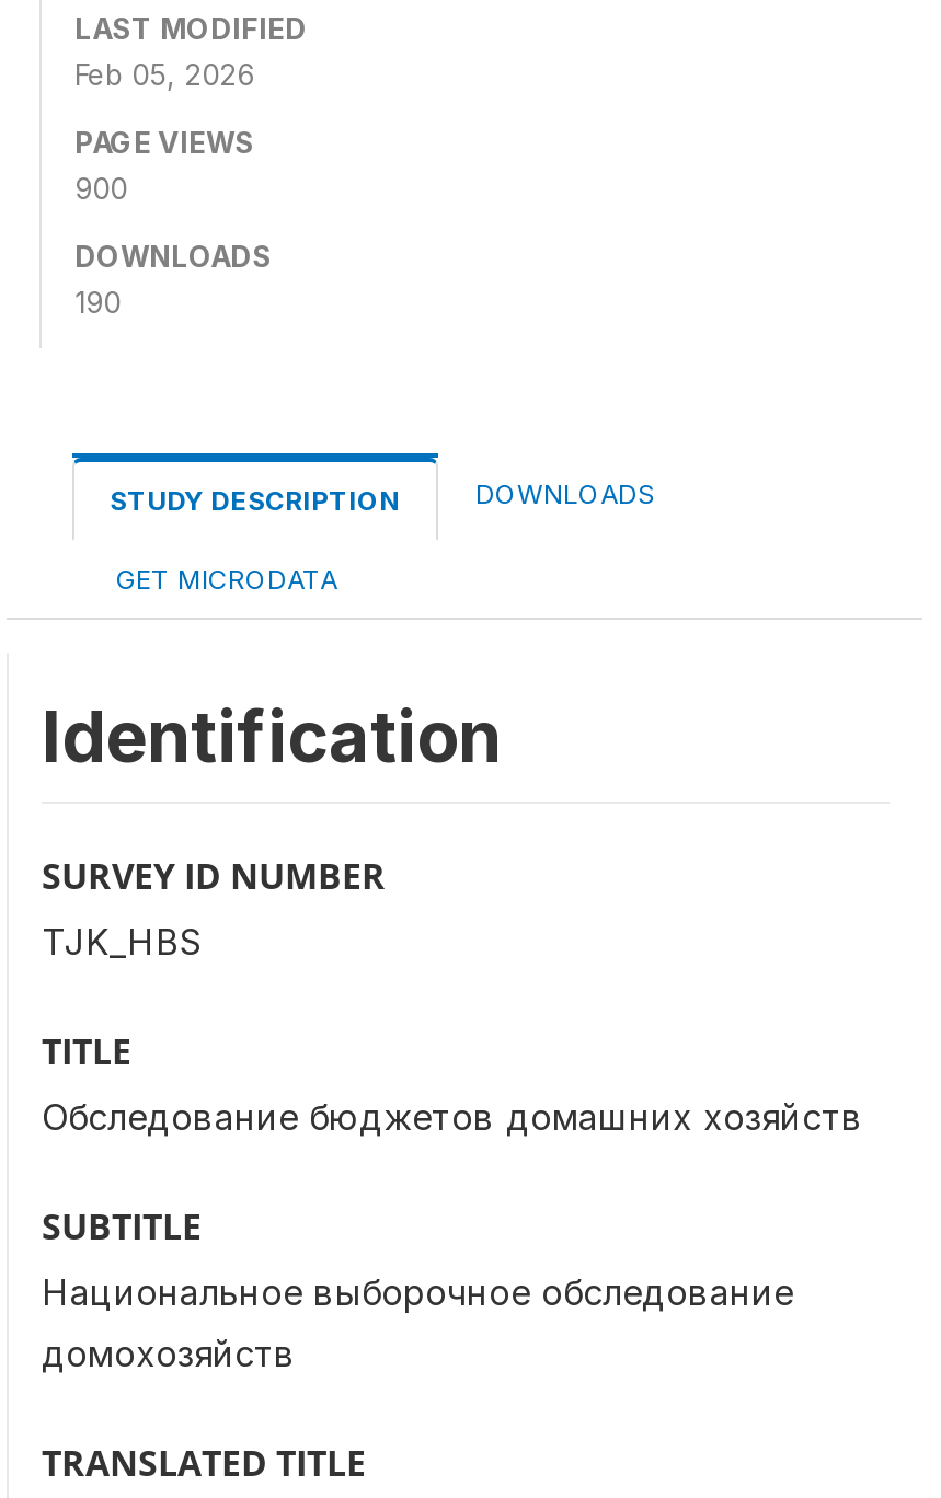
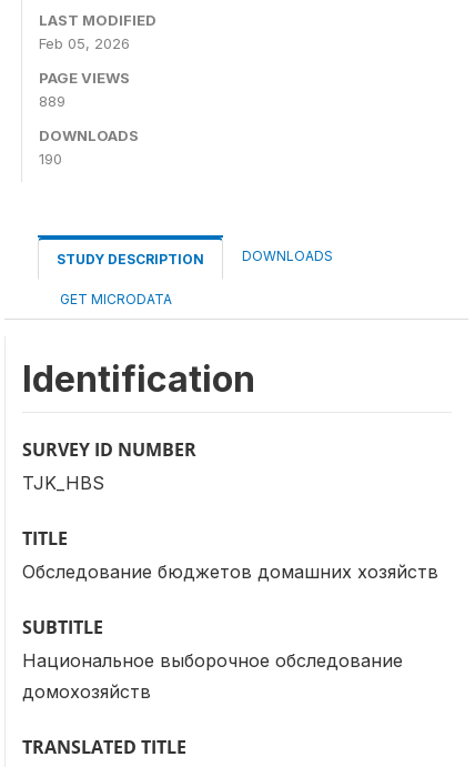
- 900
+ 889
